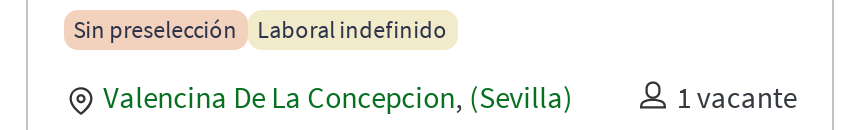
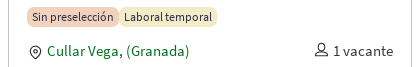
- Laboral indefinido
+ Laboral temporal

- Valencina De La Concepcion, (Sevilla)
+ Cullar Vega, (Granada)
